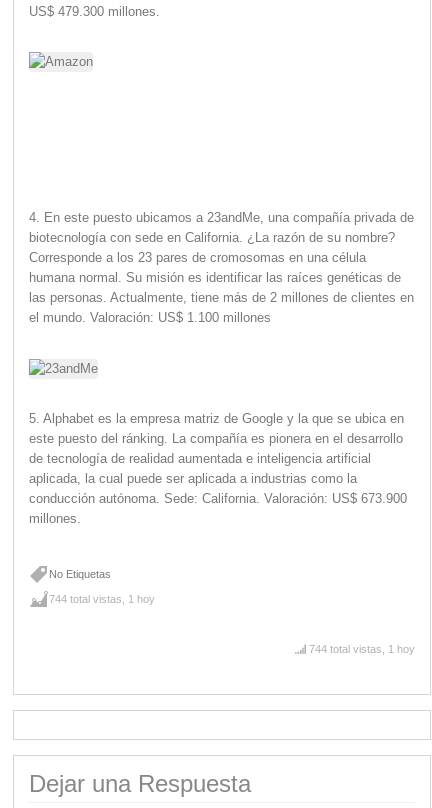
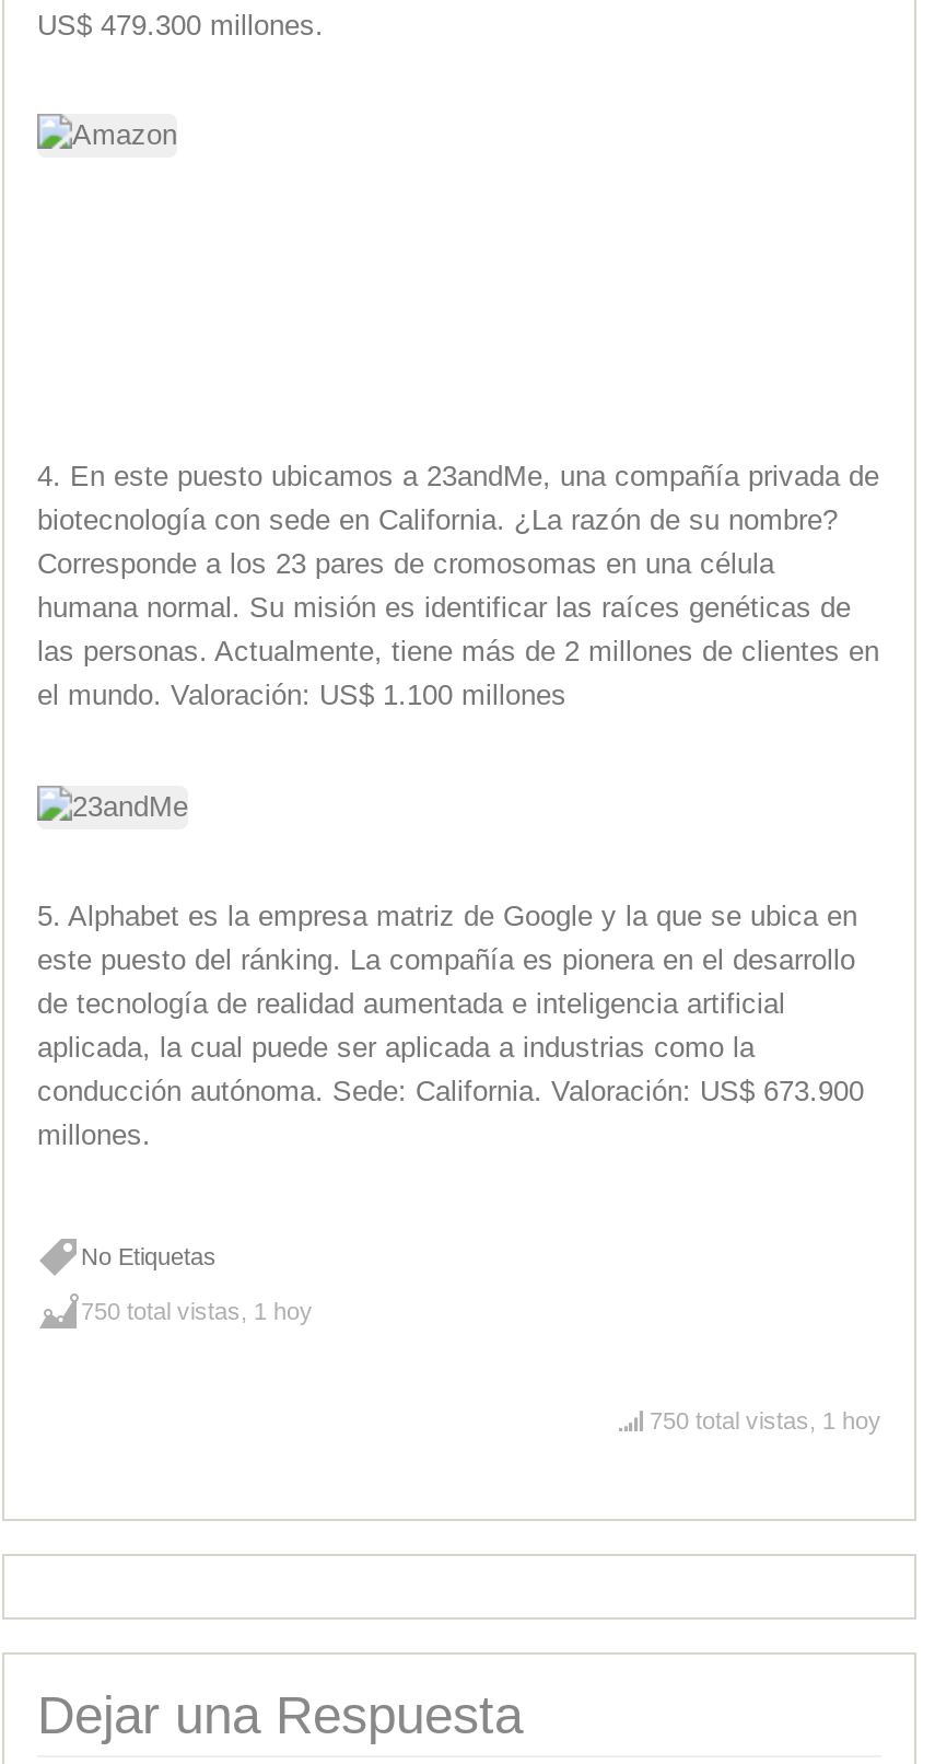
- 744 total vistas, 1 hoy
+ 750 total vistas, 1 hoy

- 744 total vistas, 1 hoy
+ 750 total vistas, 1 hoy
